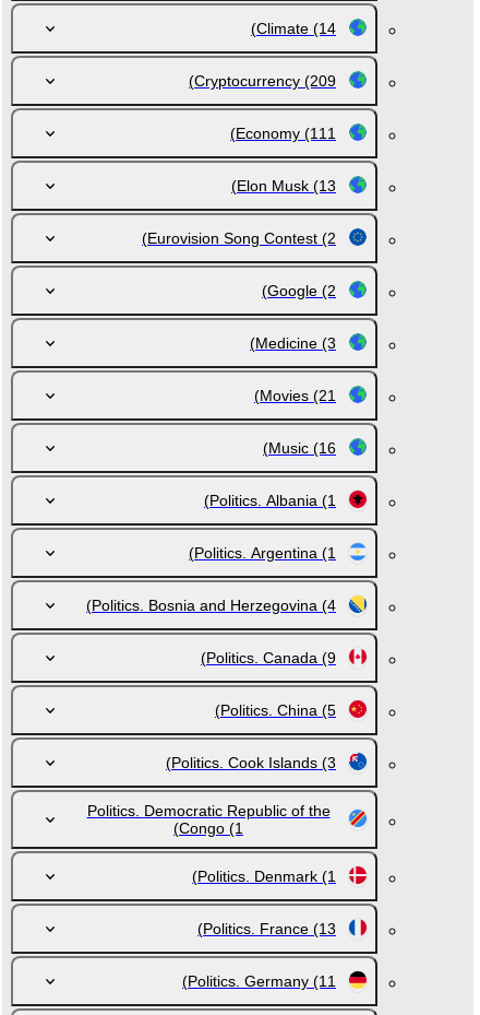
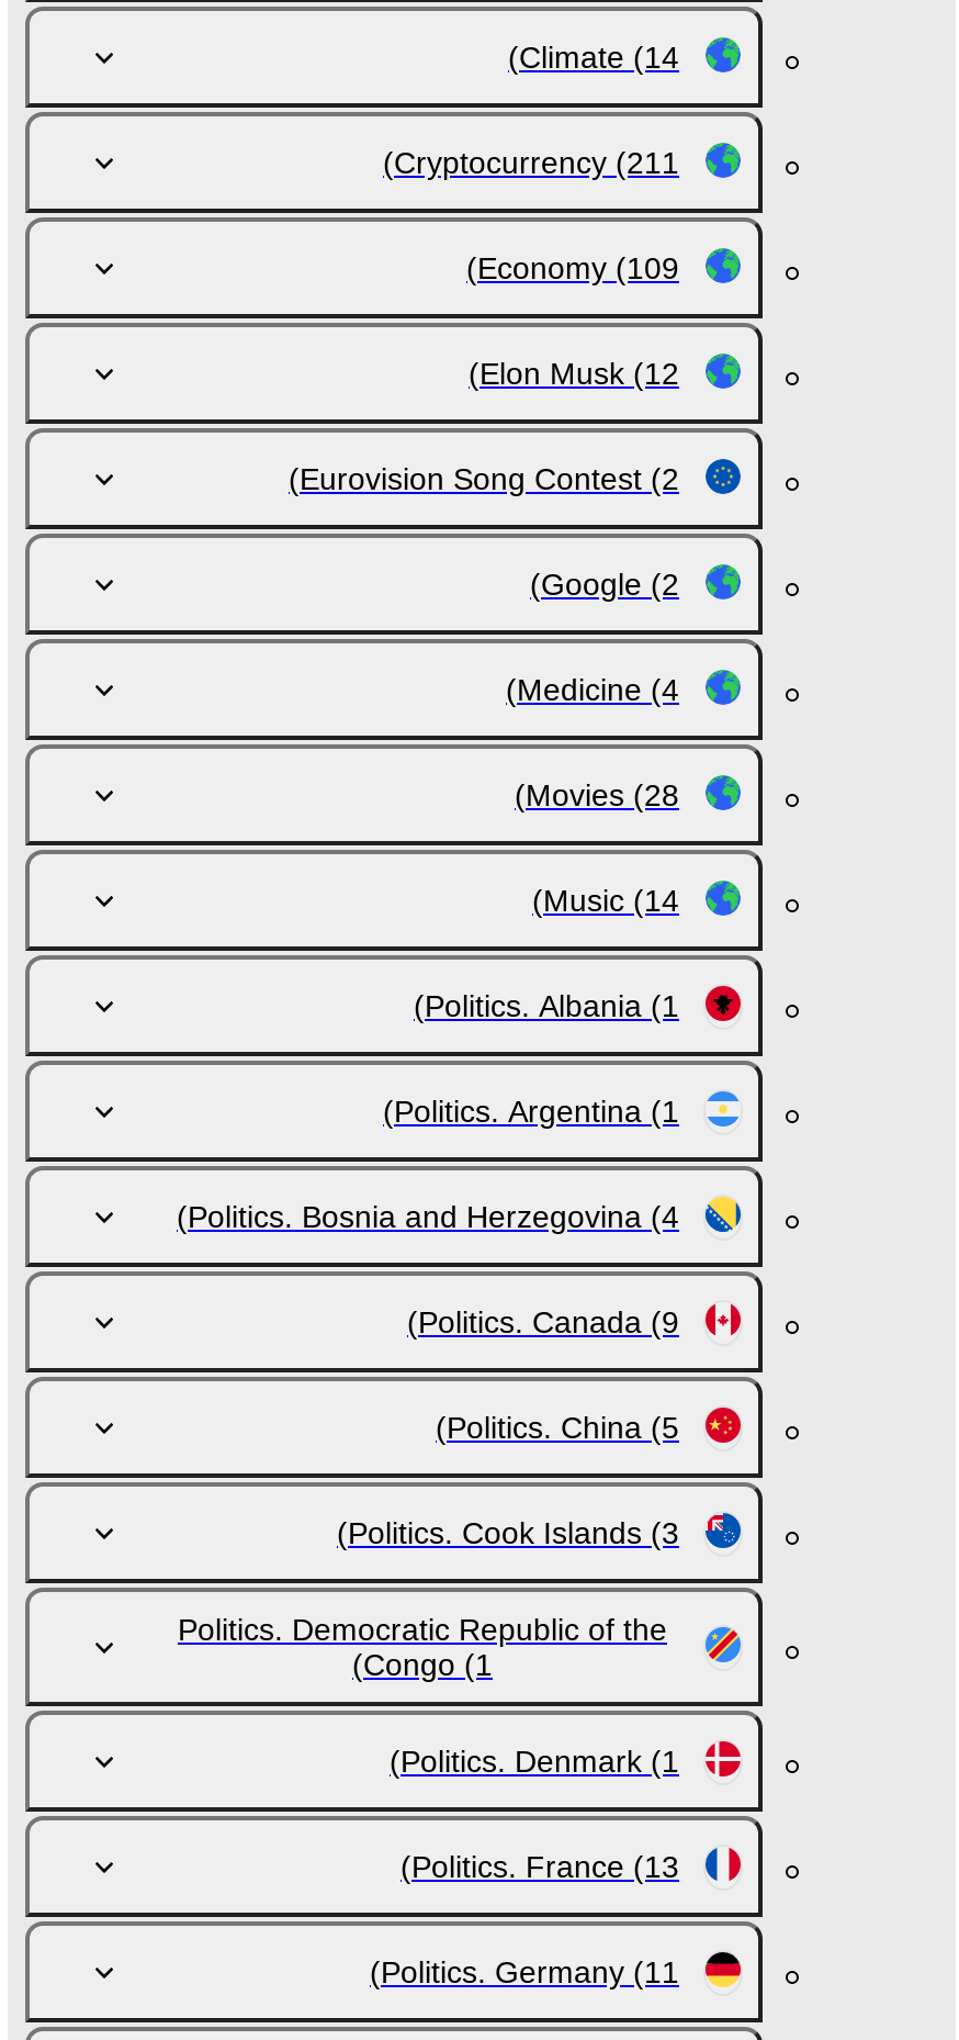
- Cryptocurrency (209)
+ Cryptocurrency (211)

- Economy (111)
+ Economy (109)

- Elon Musk (13)
+ Elon Musk (12)

- Medicine (3)
+ Medicine (4)

- Movies (21)
+ Movies (28)

- Music (16)
+ Music (14)
